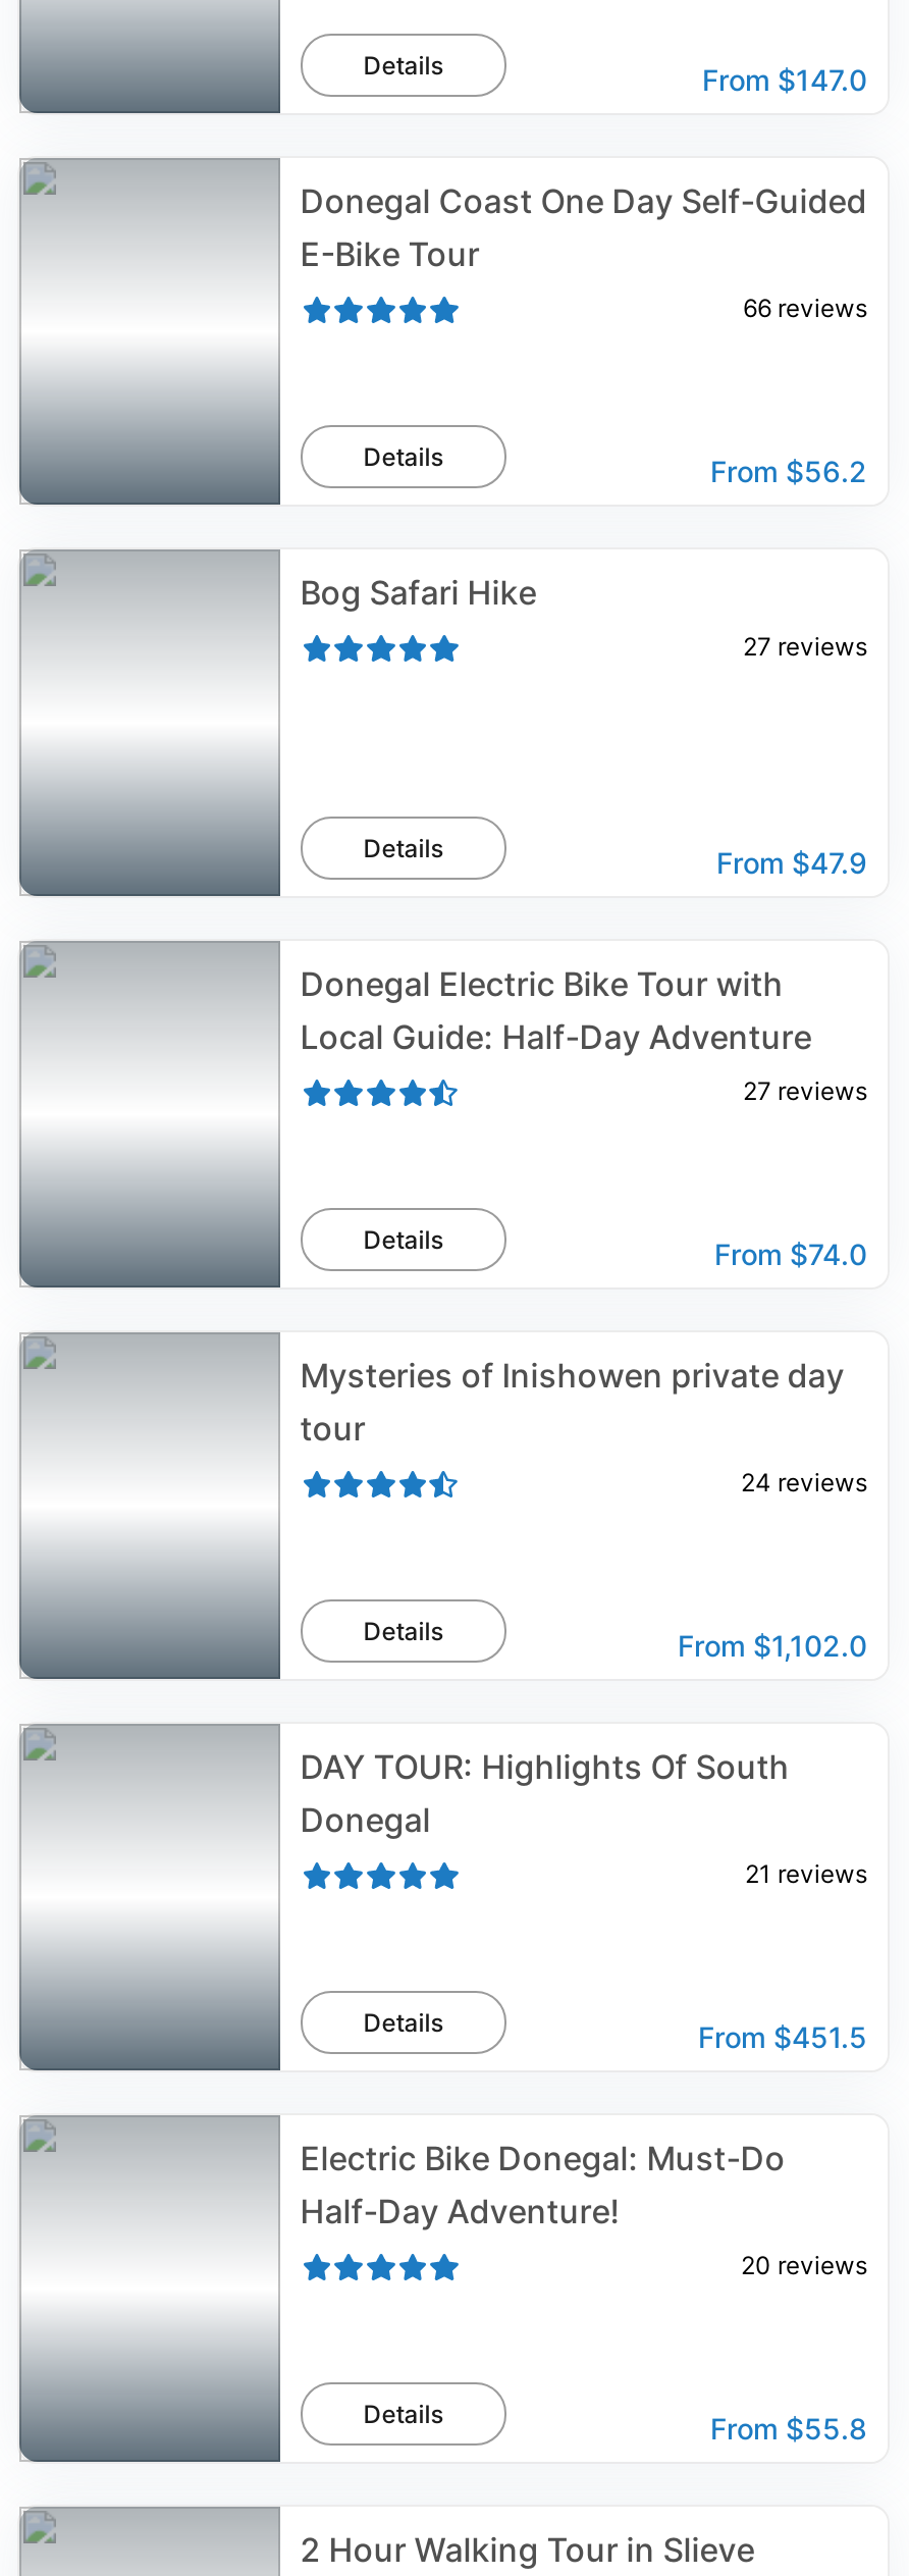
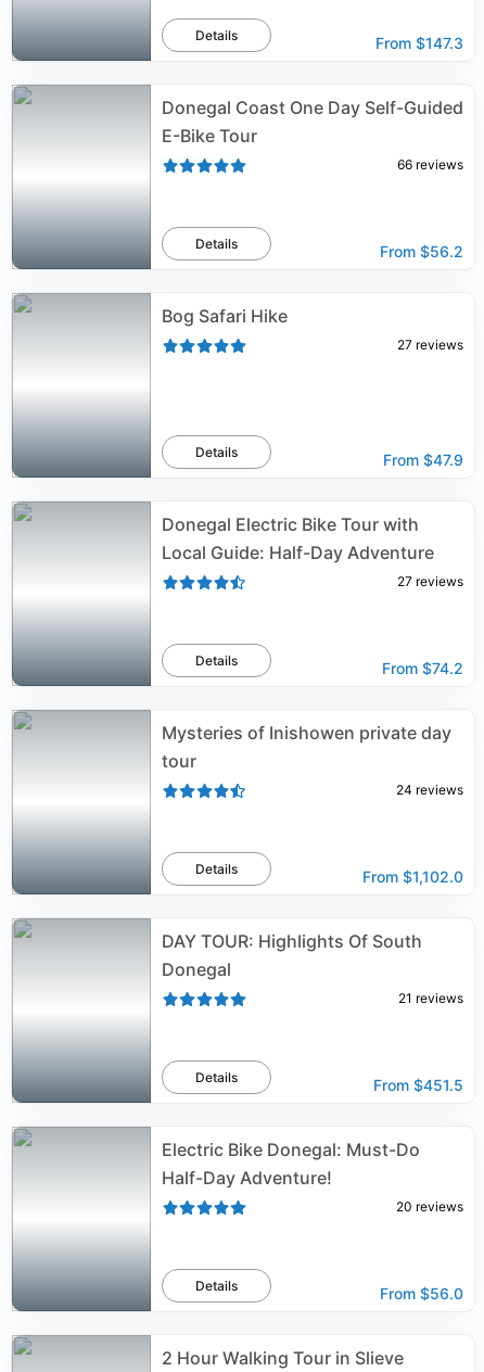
- From $147.0
+ From $147.3

- From $74.0
+ From $74.2

- From $55.8
+ From $56.0
